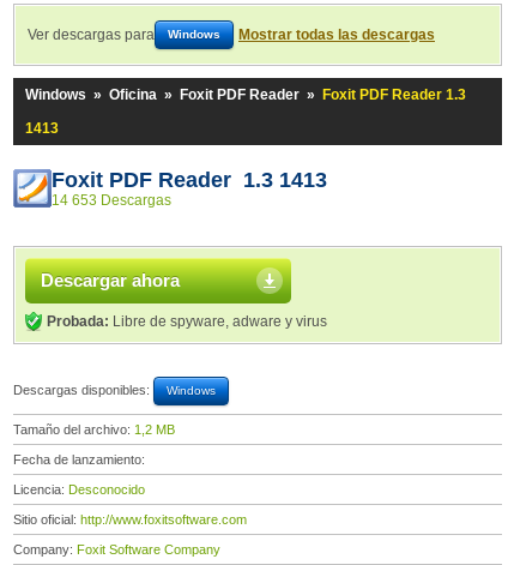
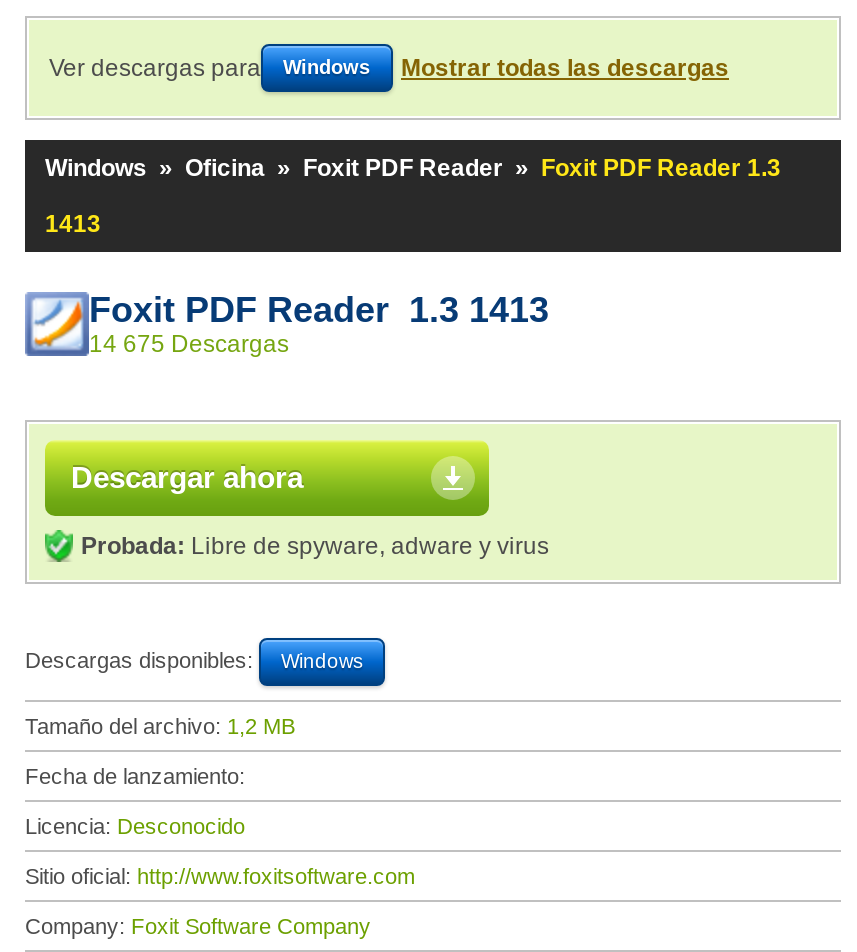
- 14 653 Descargas
+ 14 675 Descargas
